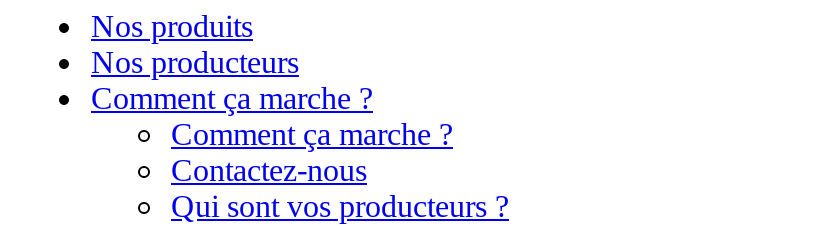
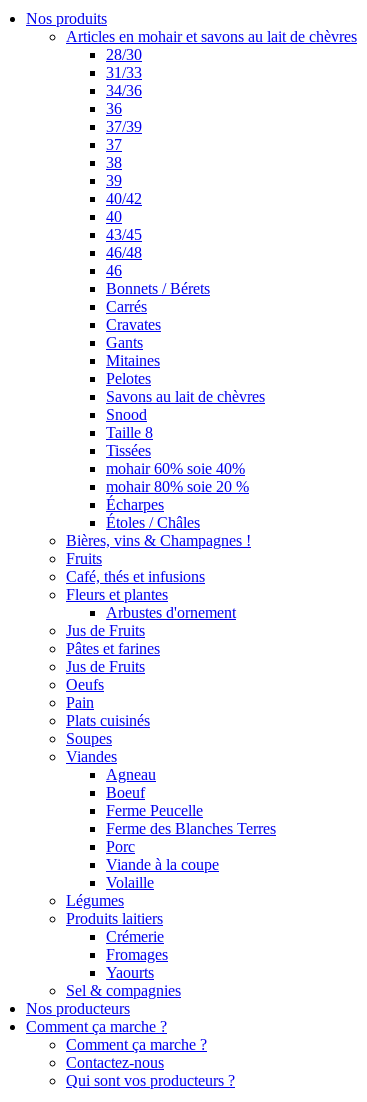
+ Articles en mohair et savons au lait de chèvres
+ 28/30
+ 31/33
+ 34/36
+ 36
+ 37/39
+ 37
+ 38
+ 39
+ 40/42
+ 40
+ 43/45
+ 46/48
+ 46
+ Bonnets / Bérets
+ Carrés
+ Cravates
+ Gants
+ Mitaines
+ Pelotes
+ Savons au lait de chèvres
+ Snood
+ Taille 8
+ Tissées
+ mohair 60% soie 40%
+ mohair 80% soie 20 %
+ Écharpes
+ Étoles / Châles
+ Bières, vins & Champagnes !
+ Fruits
+ Café, thés et infusions
+ Fleurs et plantes
+ Arbustes d'ornement
+ Jus de Fruits
+ Pâtes et farines
+ Jus de Fruits
+ Oeufs
+ Pain
+ Plats cuisinés
+ Soupes
+ Viandes
+ Agneau
+ Boeuf
+ Ferme Peucelle
+ Ferme des Blanches Terres
+ Porc
+ Viande à la coupe
+ Volaille
+ Légumes
+ Produits laitiers
+ Crémerie
+ Fromages
+ Yaourts
+ Sel & compagnies
